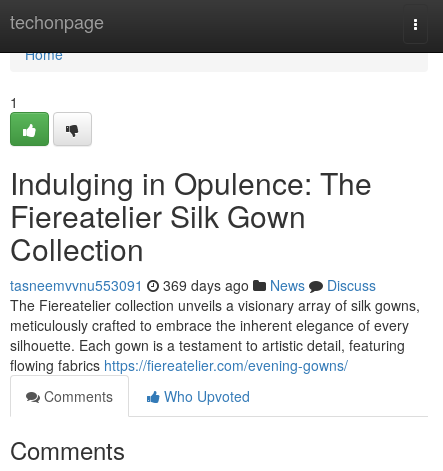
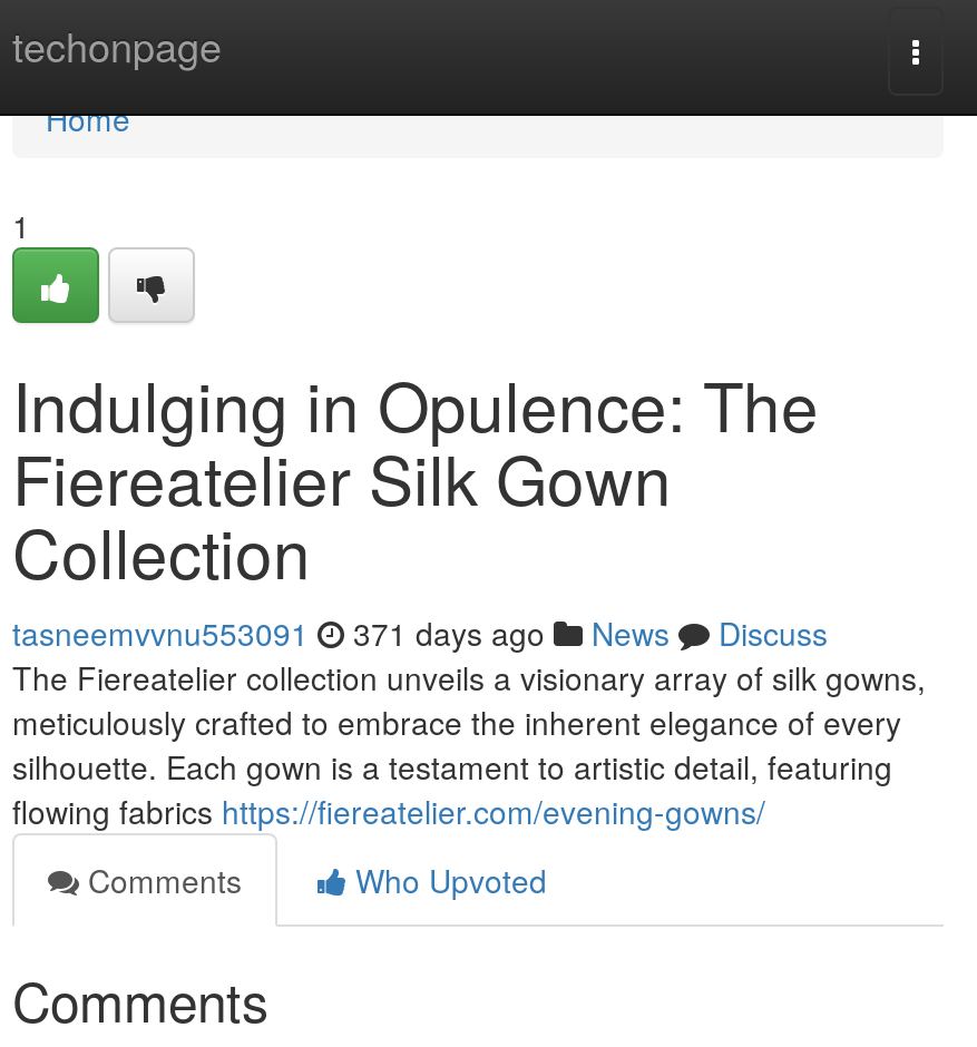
- tasneemvvnu553091 369 days ago News Discuss
+ tasneemvvnu553091 371 days ago News Discuss
